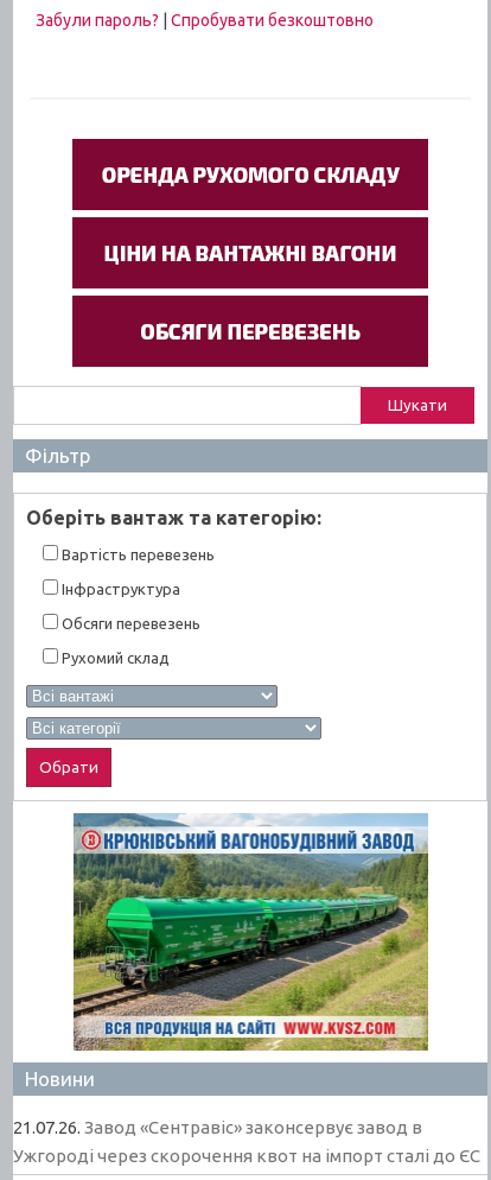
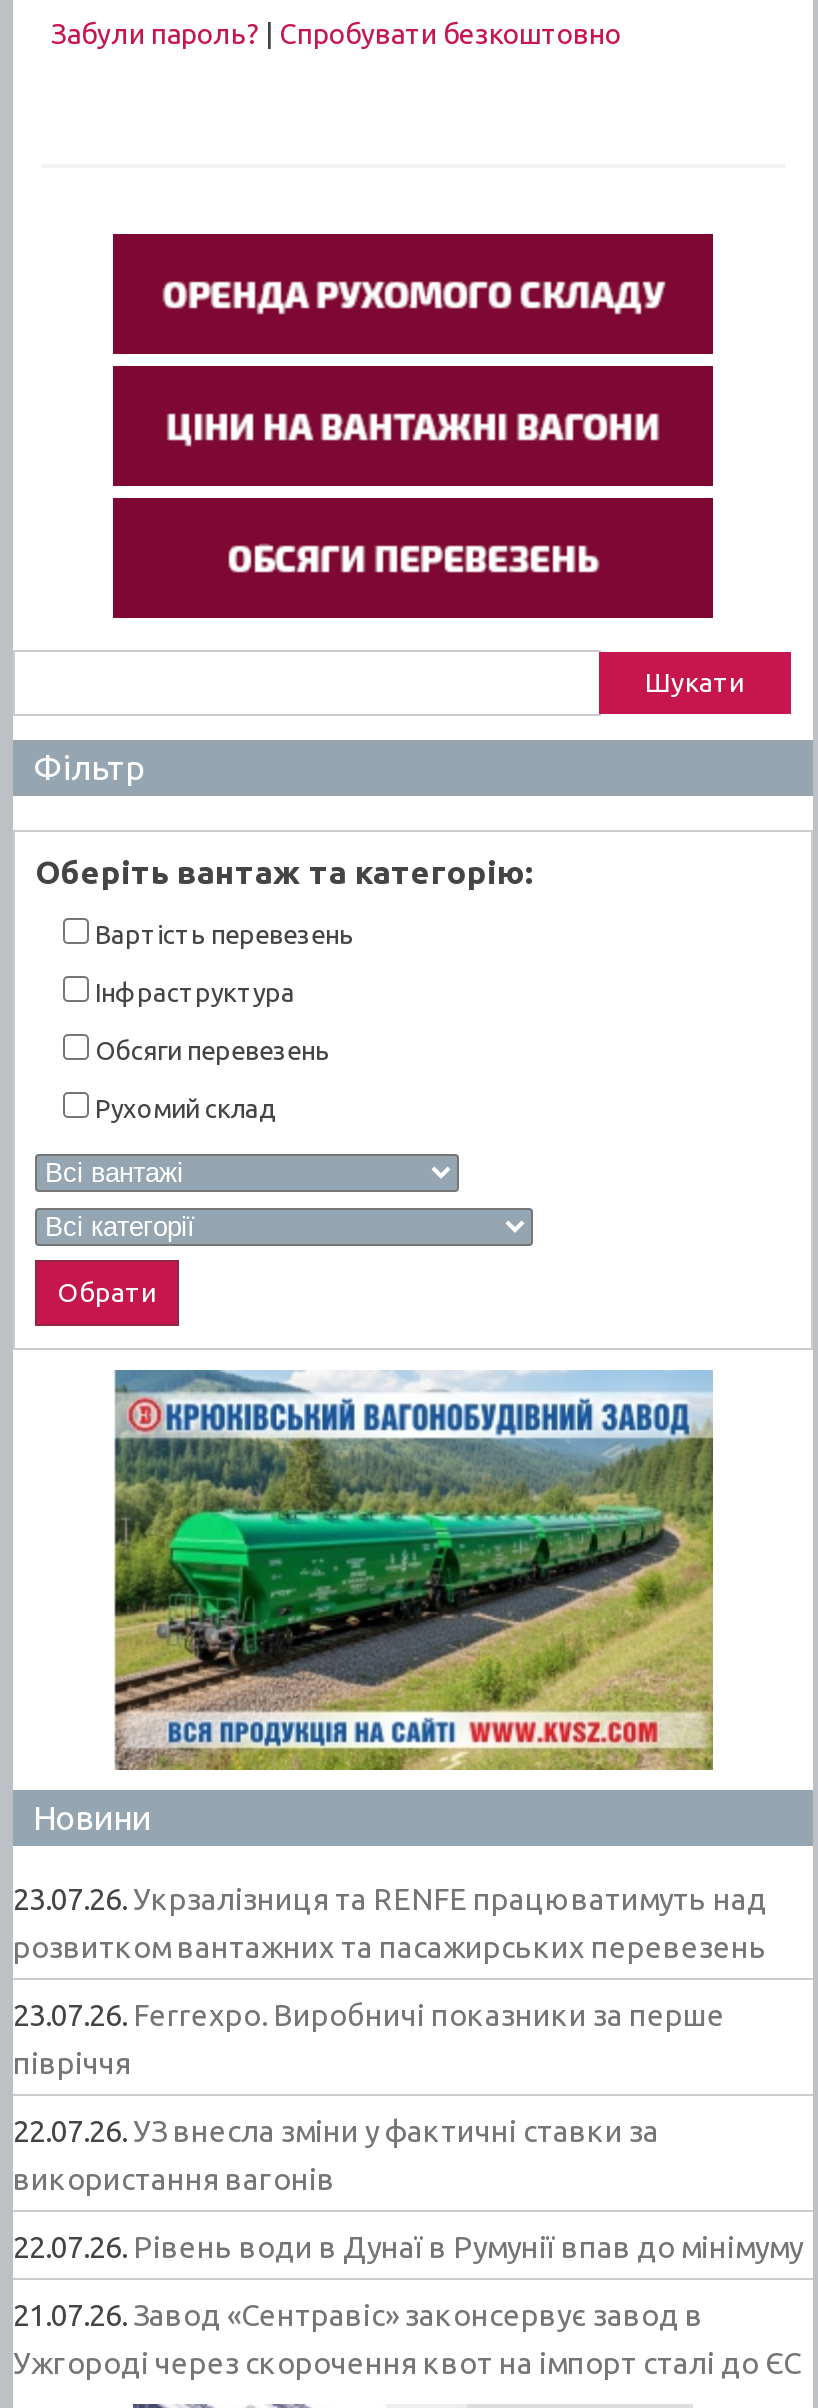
+ 23.07.26. Укрзалізниця та RENFE працюватимуть над
+ розвитком вантажних та пасажирських перевезень
+ 23.07.26. Ferrexpo. Виробничі показники за перше
+ півріччя
+ 22.07.26. УЗ внесла зміни у фактичні ставки за
+ використання вагонів
+ 22.07.26. Рівень води в Дунаї в Румунії впав до мінімуму
